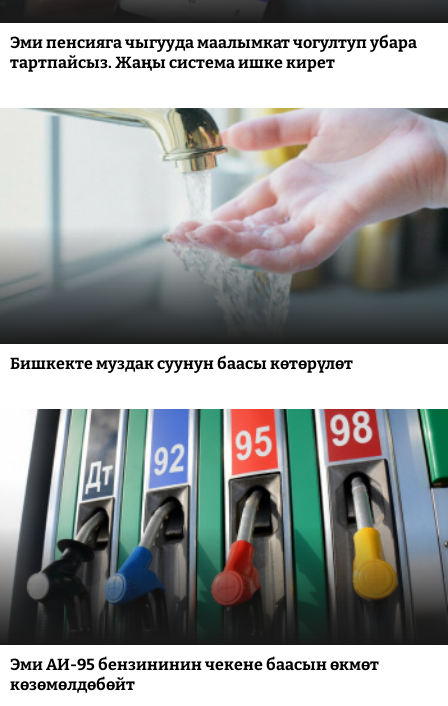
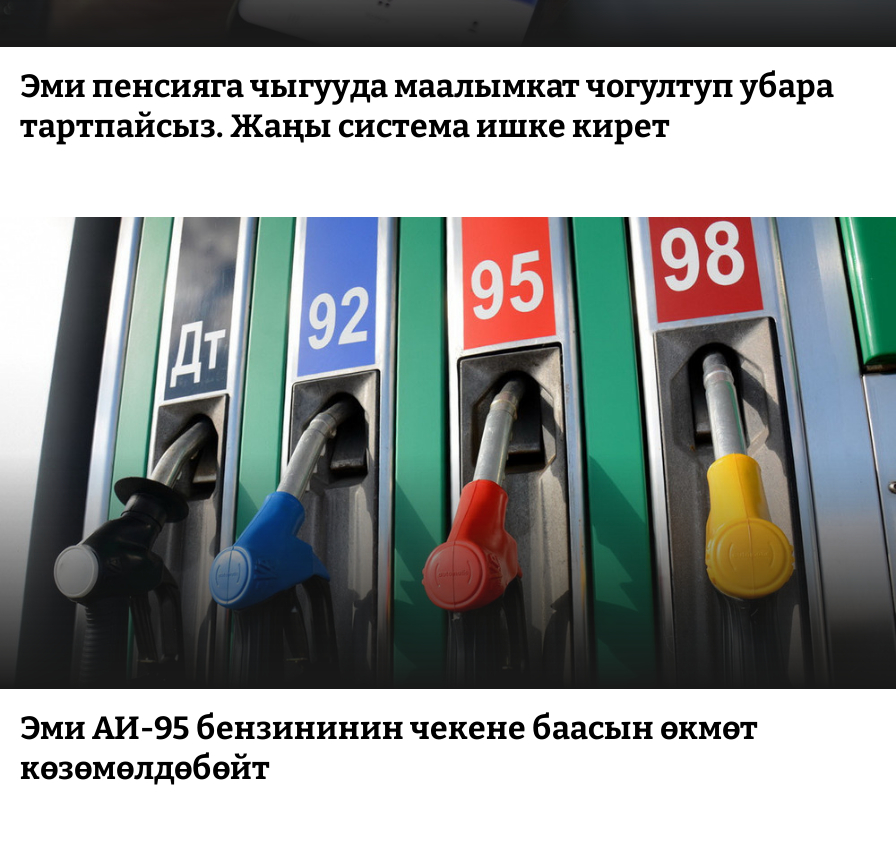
- [image]
- Бишкекте муздак суунун баасы көтөрүлөт
